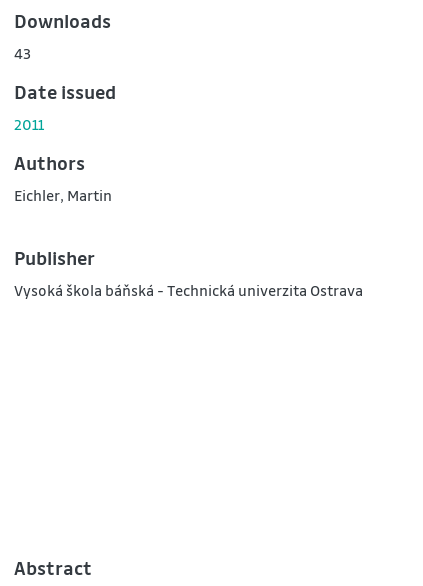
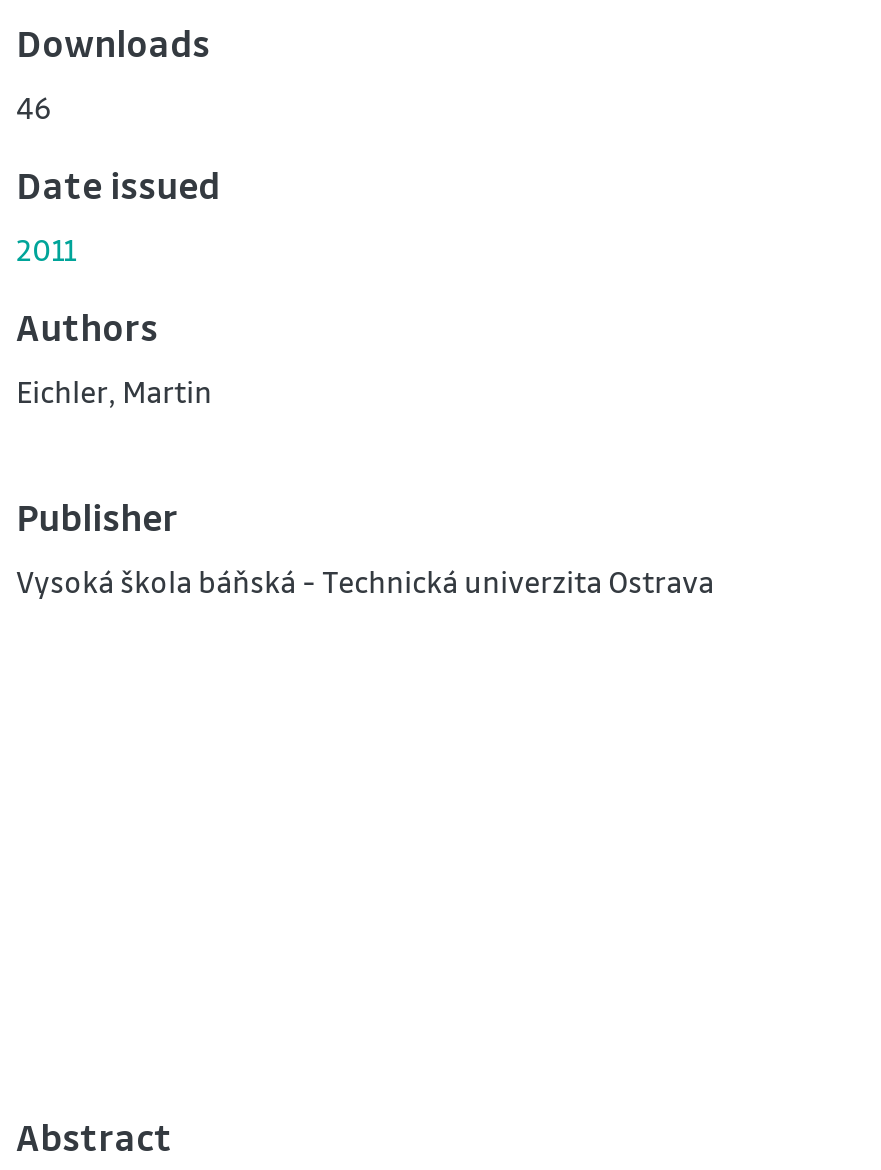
- 43
+ 46
